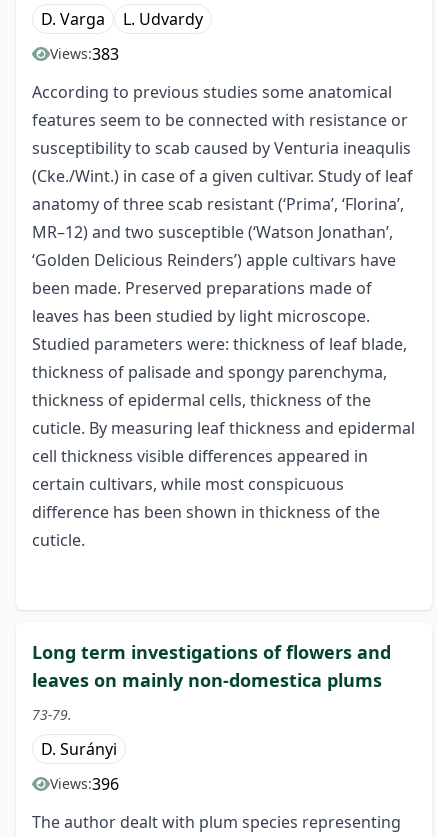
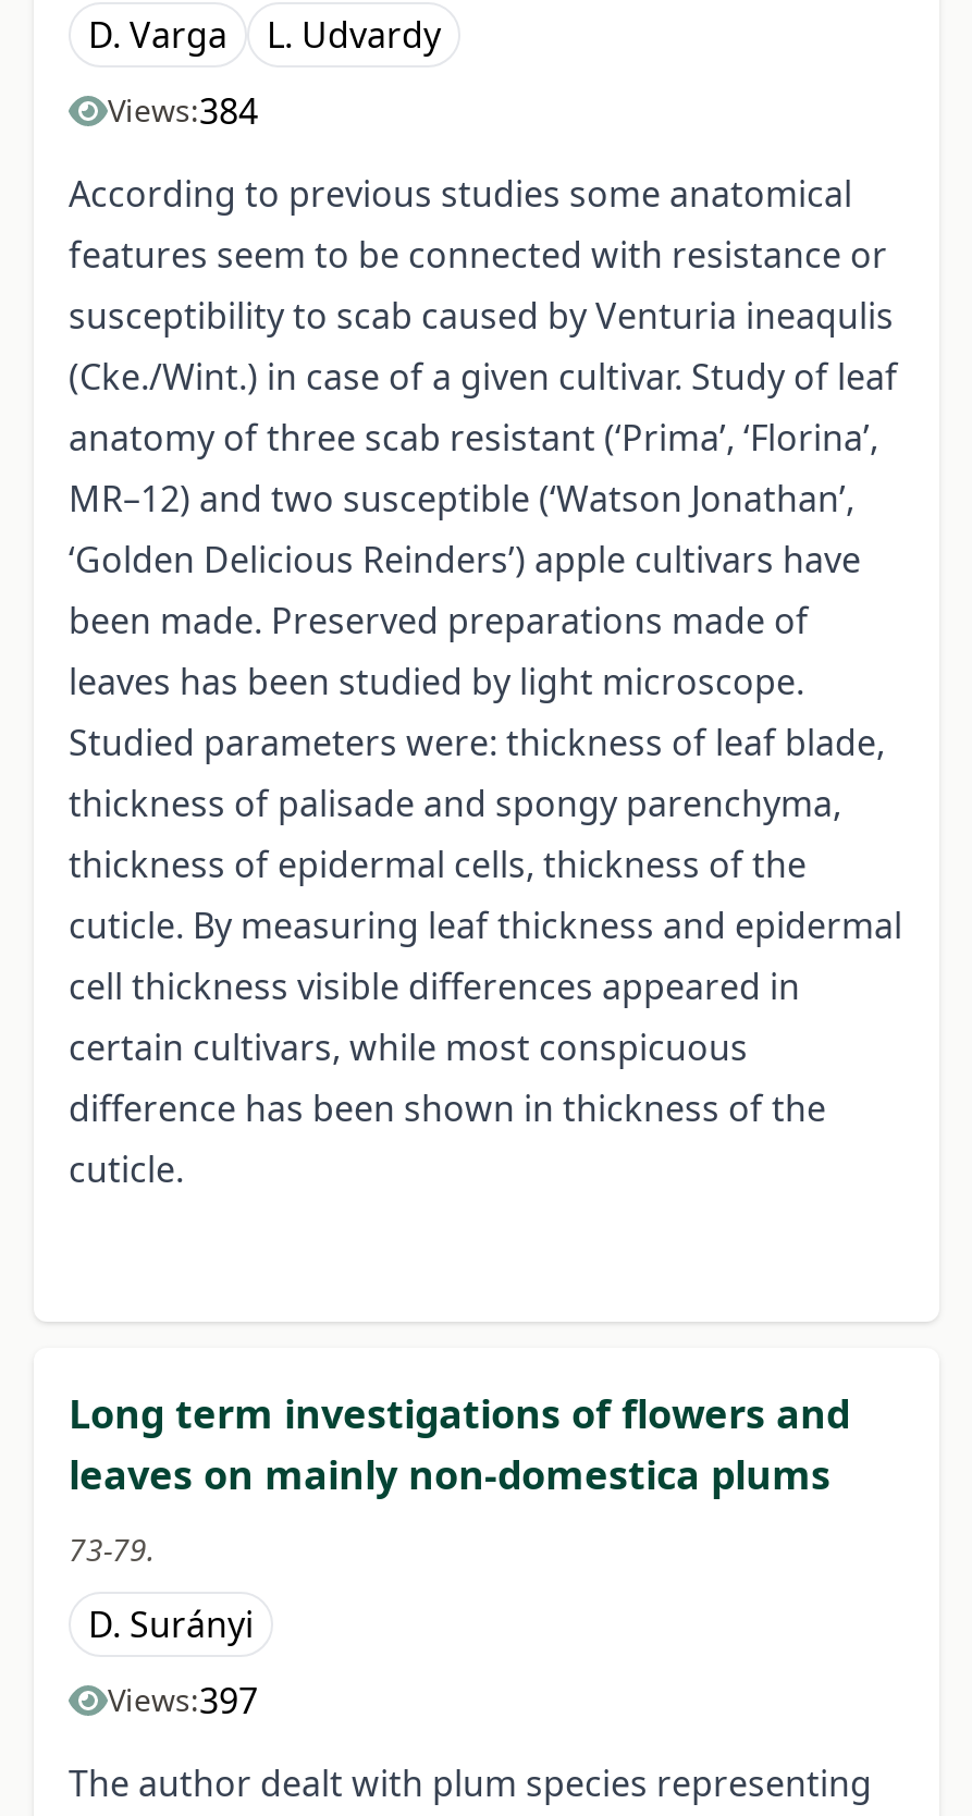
- Views:383
+ Views:384

- Views:396
+ Views:397
